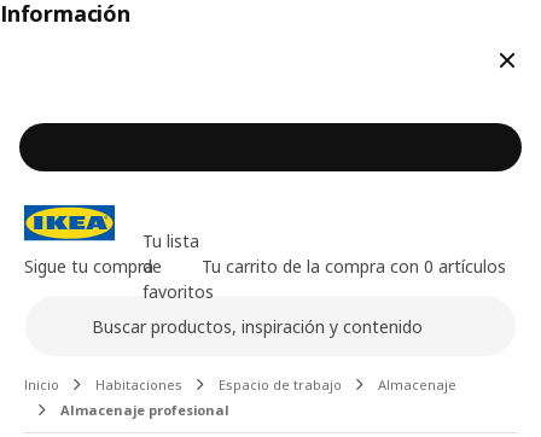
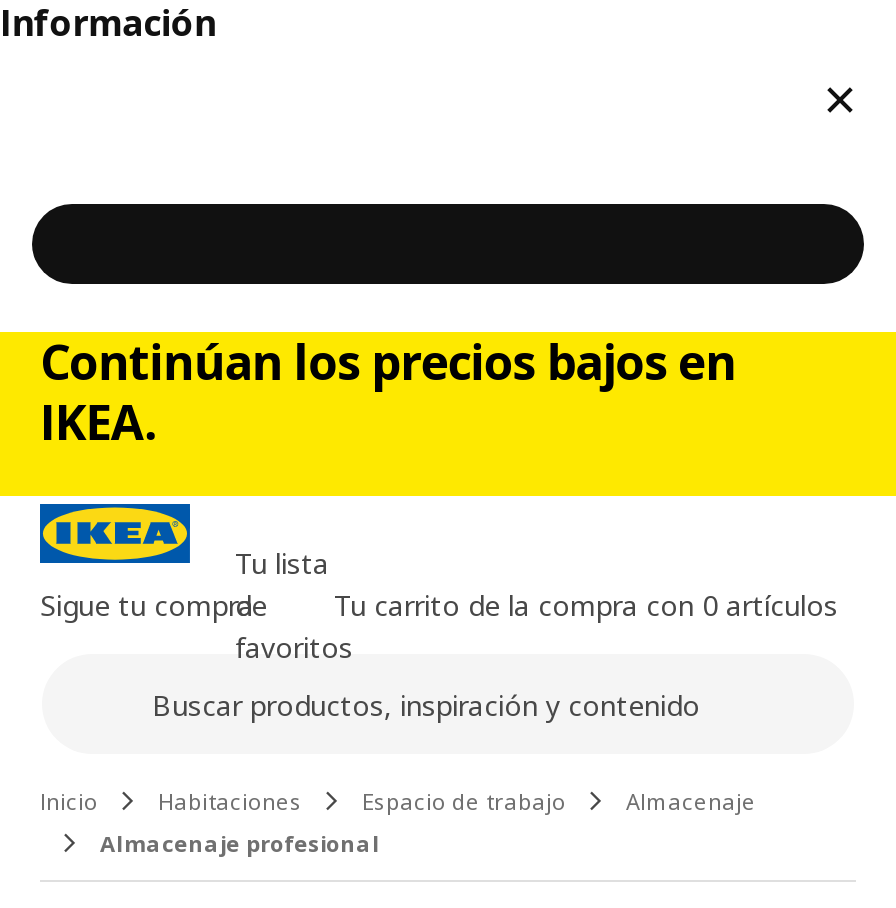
+ Continúan los precios bajos en
+ IKEA.
